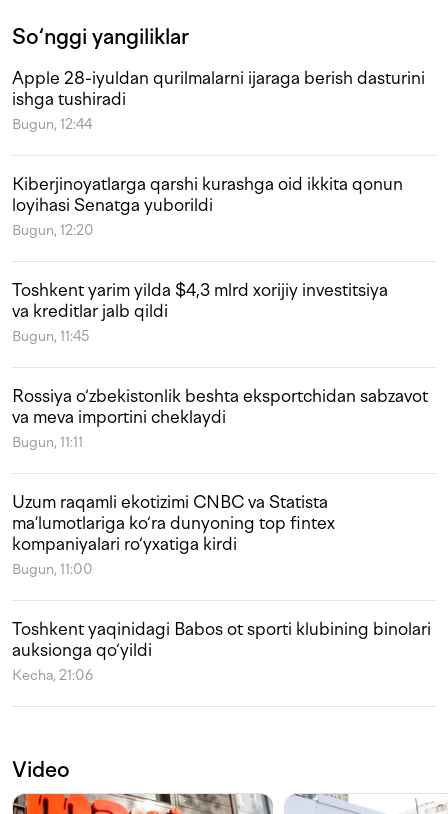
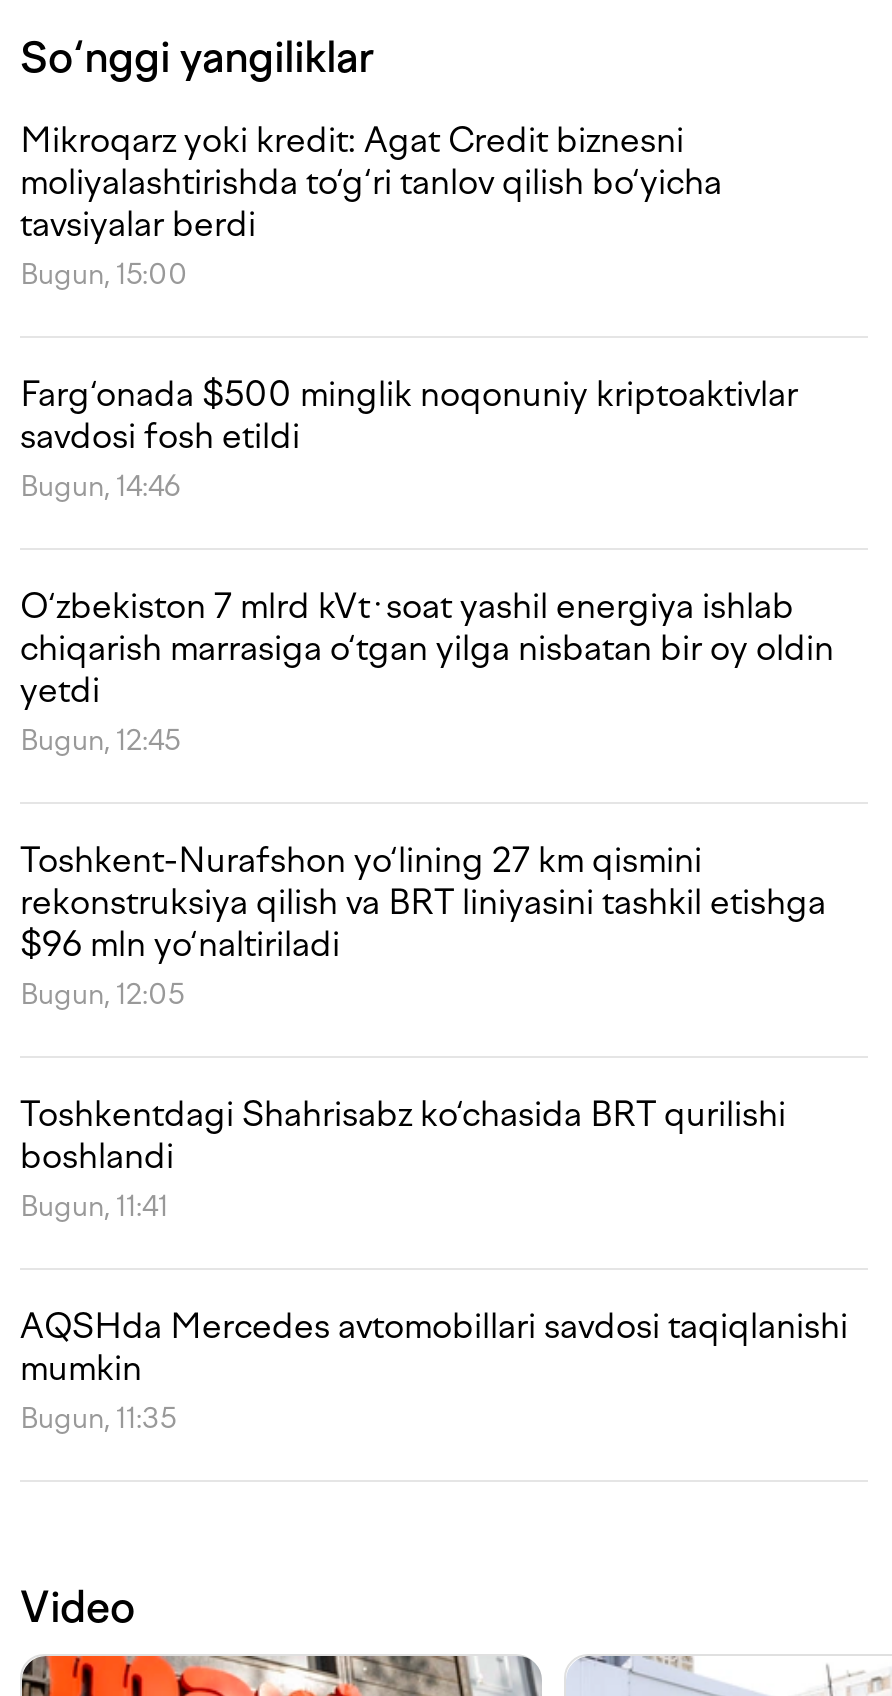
- Apple 28-iyuldan qurilmalarni ijaraga berish dasturini
- ishga tushiradi
- Bugun, 12:44
+ Mikroqarz yoki kredit: Agat Credit biznesni
+ moliyalashtirishda to‘g‘ri tanlov qilish bo‘yicha
+ tavsiyalar berdi
+ Bugun, 15:00

- Kiberjinoyatlarga qarshi kurashga oid ikkita qonun
- loyihasi Senatga yuborildi
- Bugun, 12:20
+ Farg‘onada $500 minglik noqonuniy kriptoaktivlar
+ savdosi fosh etildi
+ Bugun, 14:46

- Toshkent yarim yilda $4,3 mlrd xorijiy investitsiya
- va kreditlar jalb qildi
- Bugun, 11:45
+ O‘zbekiston 7 mlrd kVt·soat yashil energiya ishlab
+ chiqarish marrasiga o‘tgan yilga nisbatan bir oy oldin
+ yetdi
+ Bugun, 12:45

- Rossiya o‘zbekistonlik beshta eksportchidan sabzavot
- va meva importini cheklaydi
- Bugun, 11:11
+ Toshkent-Nurafshon yo‘lining 27 km qismini
+ rekonstruksiya qilish va BRT liniyasini tashkil etishga
+ $96 mln yo‘naltiriladi
+ Bugun, 12:05

- Uzum raqamli ekotizimi CNBC va Statista
- ma’lumotlariga ko‘ra dunyoning top fintex
- kompaniyalari ro‘yxatiga kirdi
- Bugun, 11:00
+ Toshkentdagi Shahrisabz ko‘chasida BRT qurilishi
+ boshlandi
+ Bugun, 11:41

- Toshkent yaqinidagi Babos ot sporti klubining binolari
- auksionga qo‘yildi
- Kecha, 21:06
+ AQSHda Mercedes avtomobillari savdosi taqiqlanishi
+ mumkin
+ Bugun, 11:35
